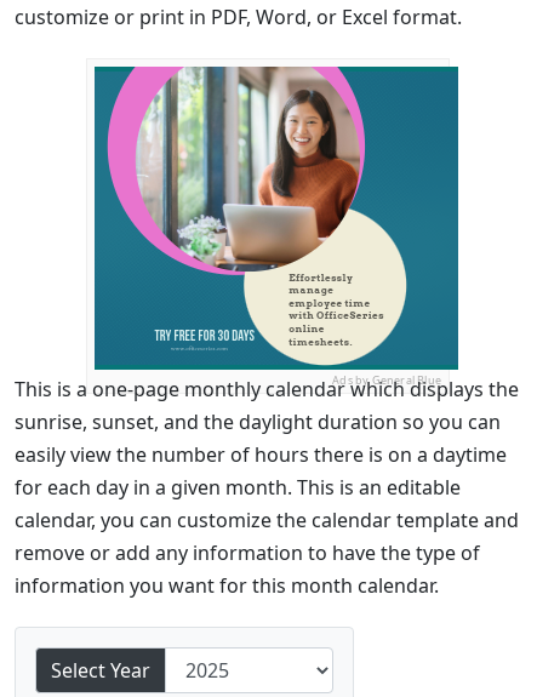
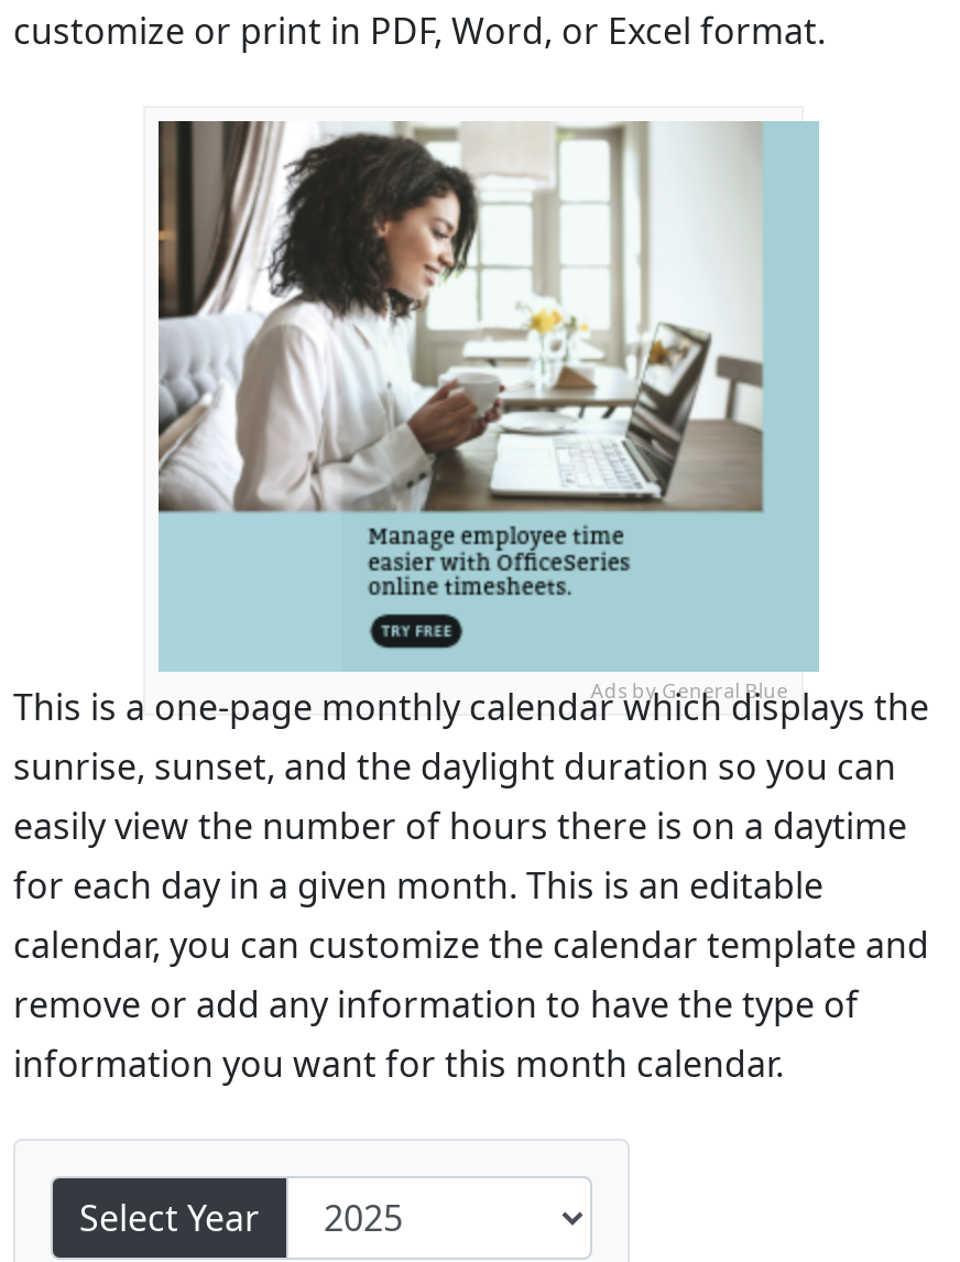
- [image]
+ [image]
